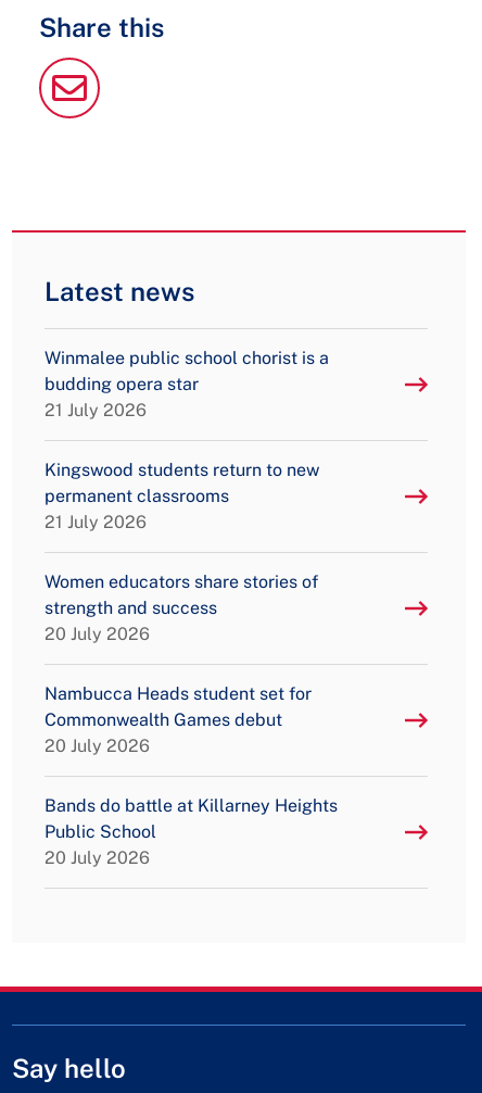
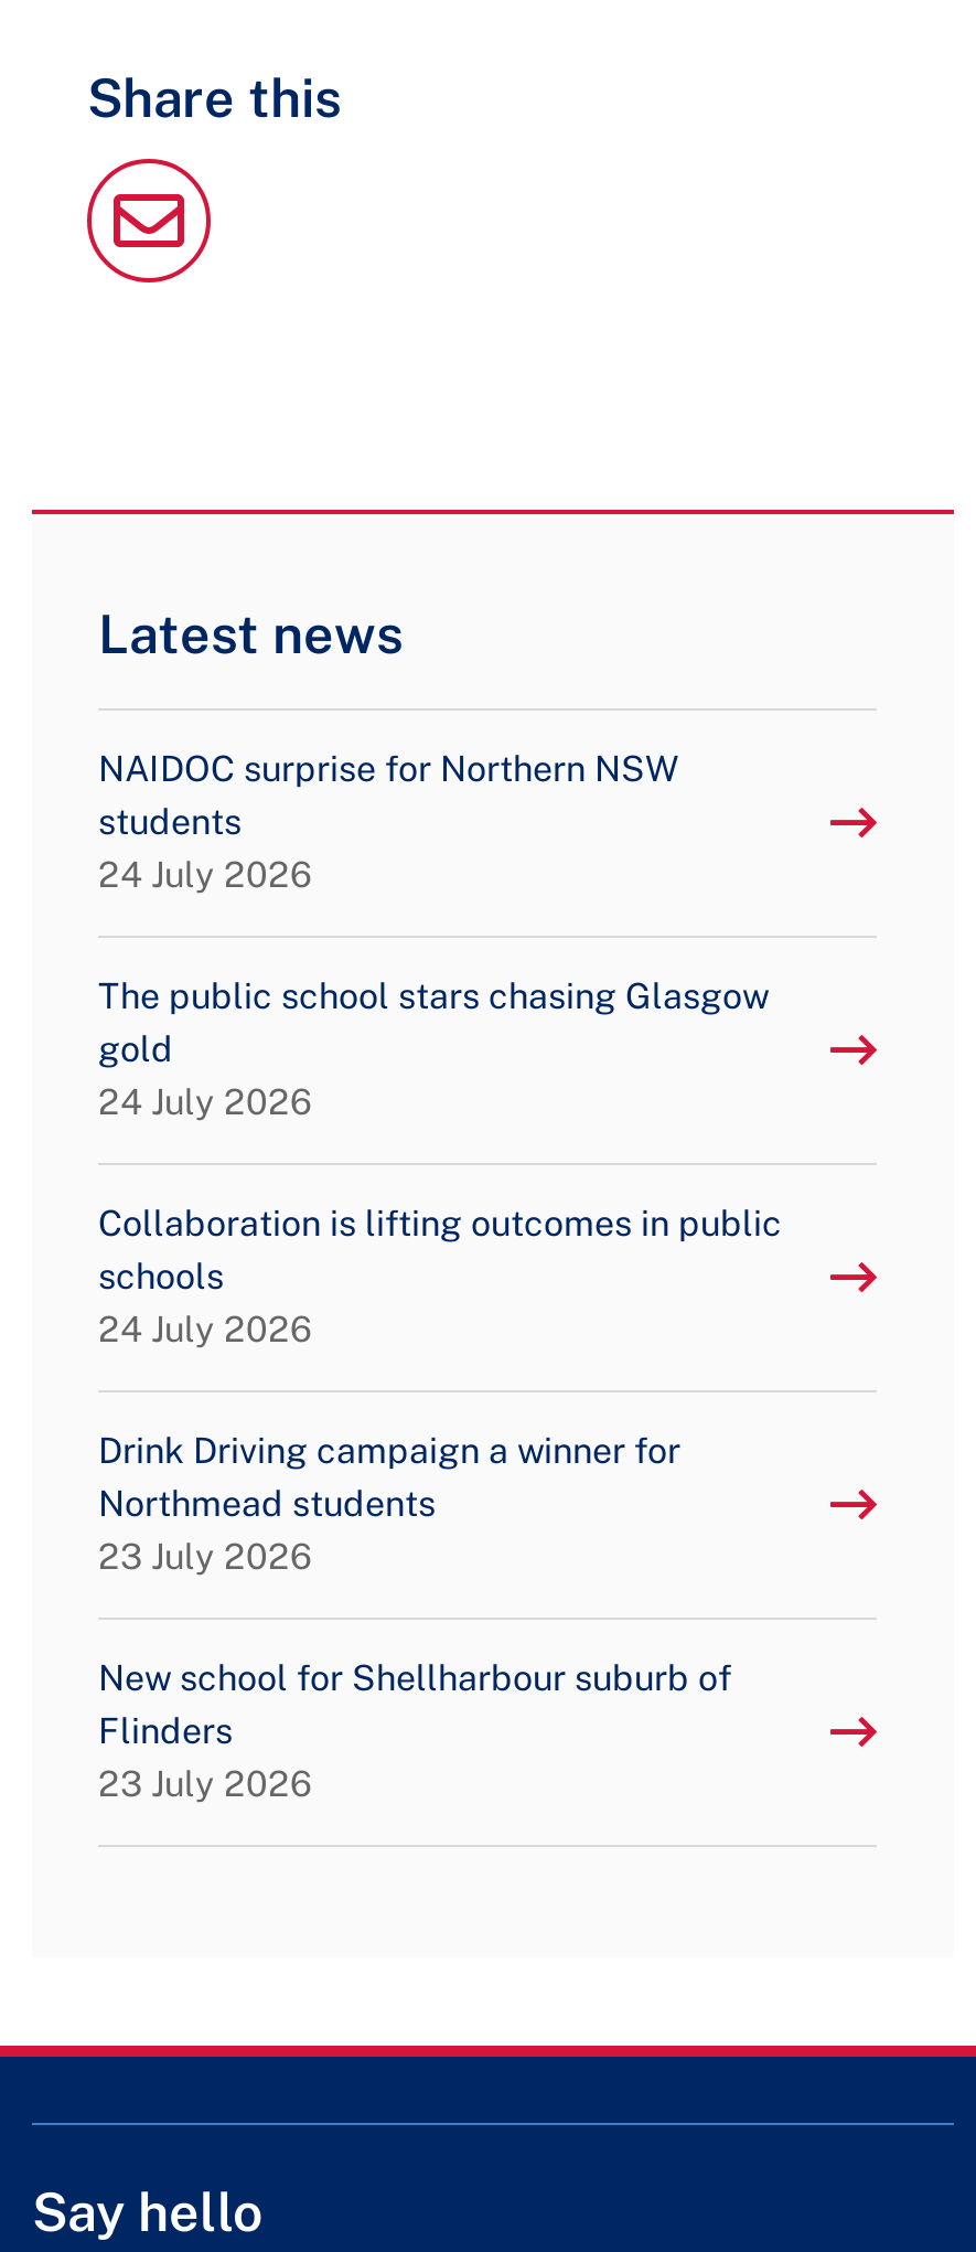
- Winmalee public school chorist is a
- budding opera star
- 21 July 2026
+ NAIDOC surprise for Northern NSW
+ students
+ 24 July 2026

- Kingswood students return to new
- permanent classrooms
- 21 July 2026
+ The public school stars chasing Glasgow
+ gold
+ 24 July 2026

- Women educators share stories of
- strength and success
- 20 July 2026
+ Collaboration is lifting outcomes in public
+ schools
+ 24 July 2026

- Nambucca Heads student set for
- Commonwealth Games debut
- 20 July 2026
+ Drink Driving campaign a winner for
+ Northmead students
+ 23 July 2026

- Bands do battle at Killarney Heights
- Public School
- 20 July 2026
+ New school for Shellharbour suburb of
+ Flinders
+ 23 July 2026
